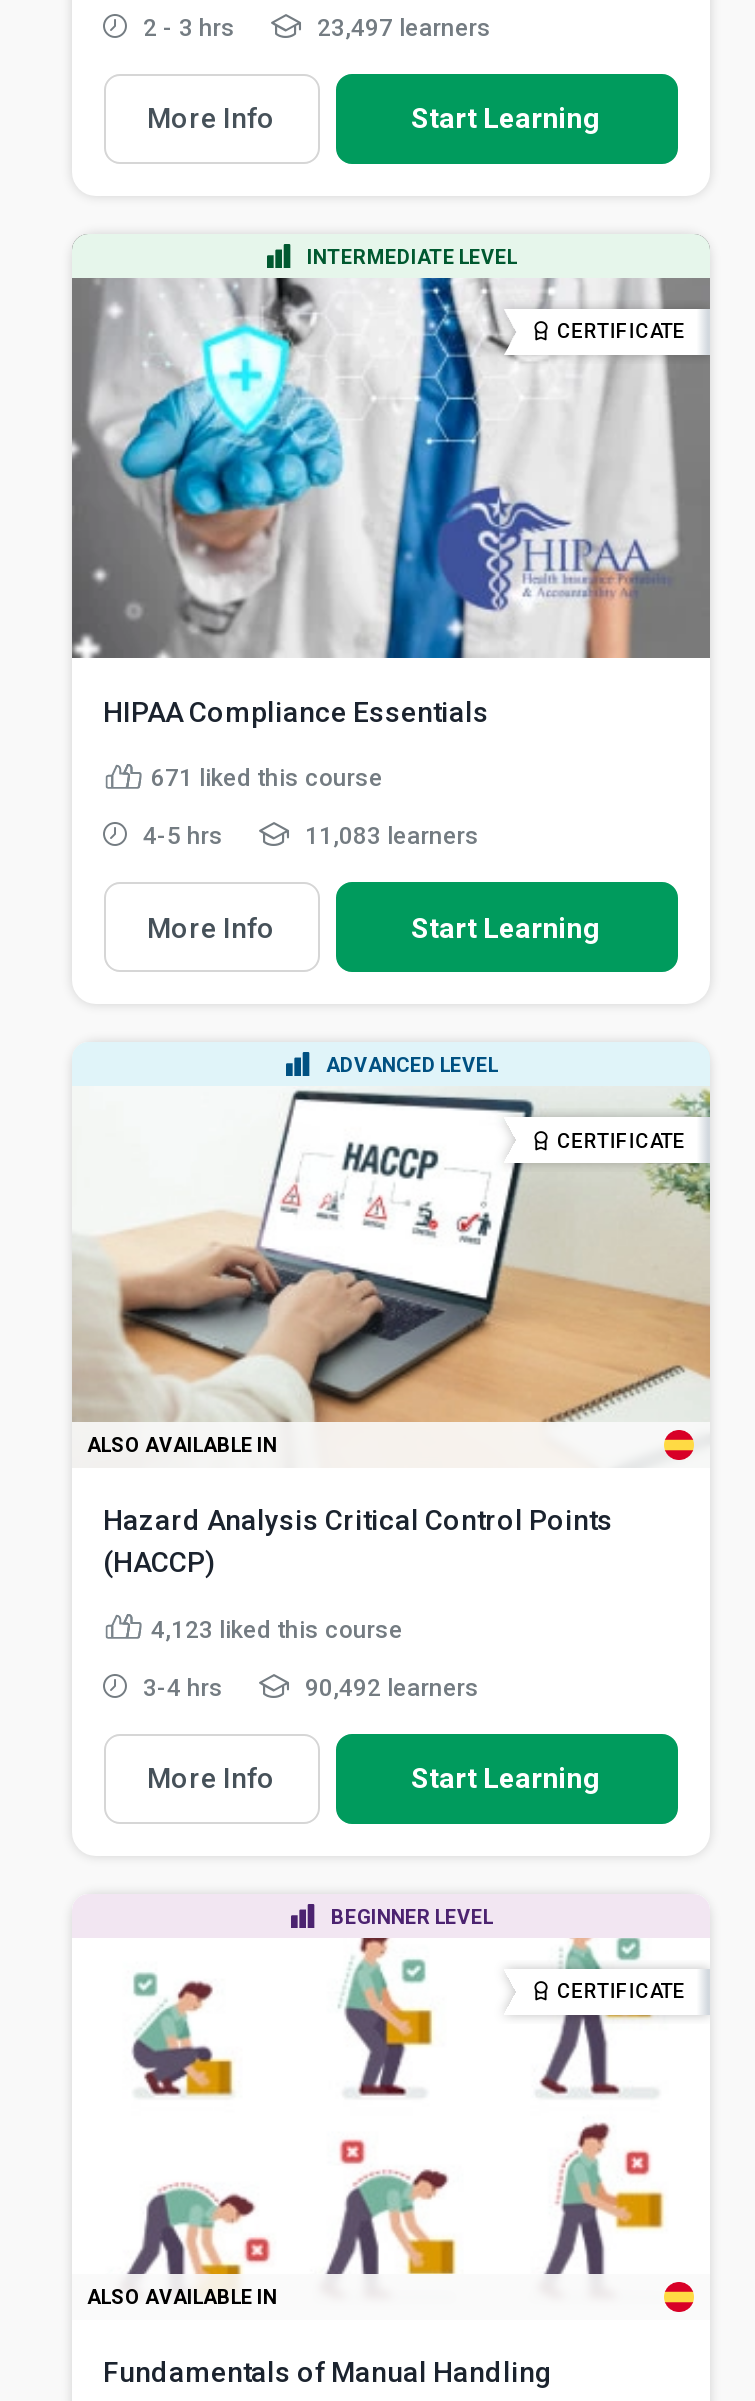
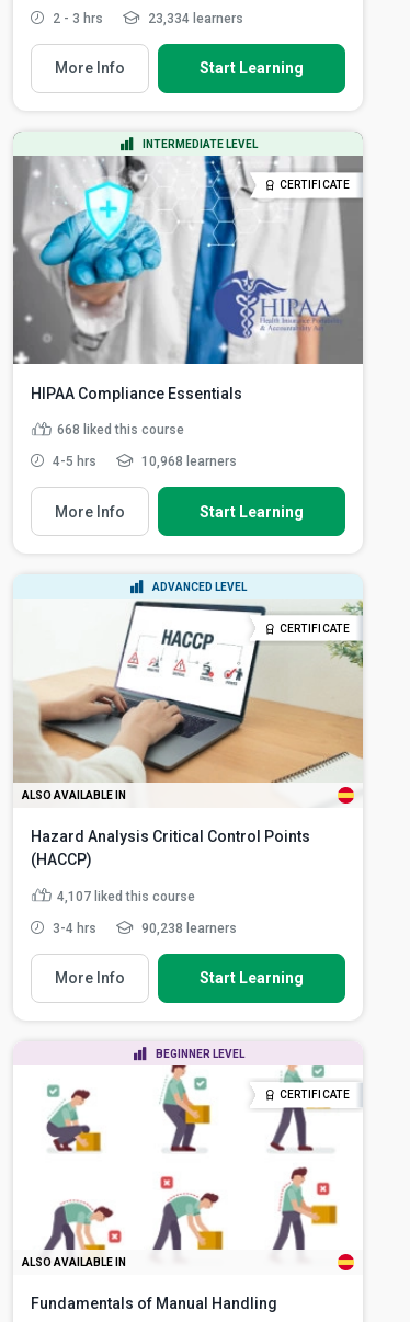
- 23,497 learners
+ 23,334 learners

- 671 liked this course
+ 668 liked this course

- 11,083 learners
+ 10,968 learners

- 4,123 liked this course
+ 4,107 liked this course

- 90,492 learners
+ 90,238 learners
